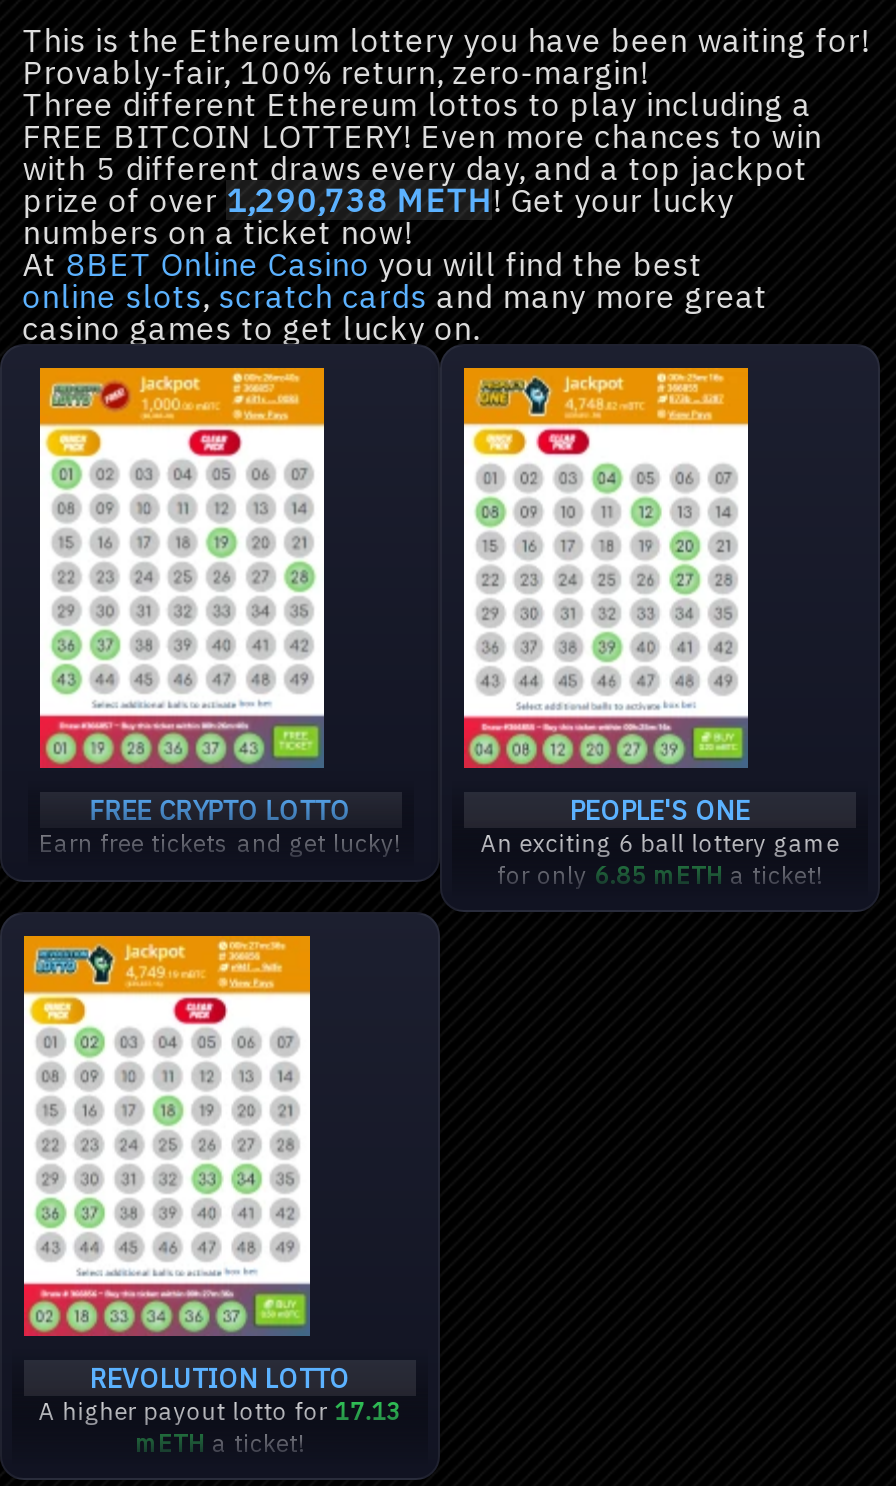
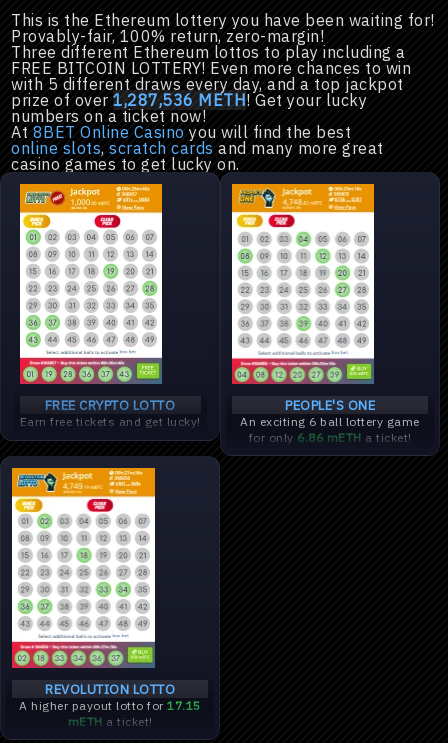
- prize of over1,290,738 METH! Get your lucky
+ prize of over1,287,536 METH! Get your lucky

- for only 6.85 mETH a ticket!
+ for only 6.86 mETH a ticket!

- A higher payout lotto for 17.13
+ A higher payout lotto for 17.15
